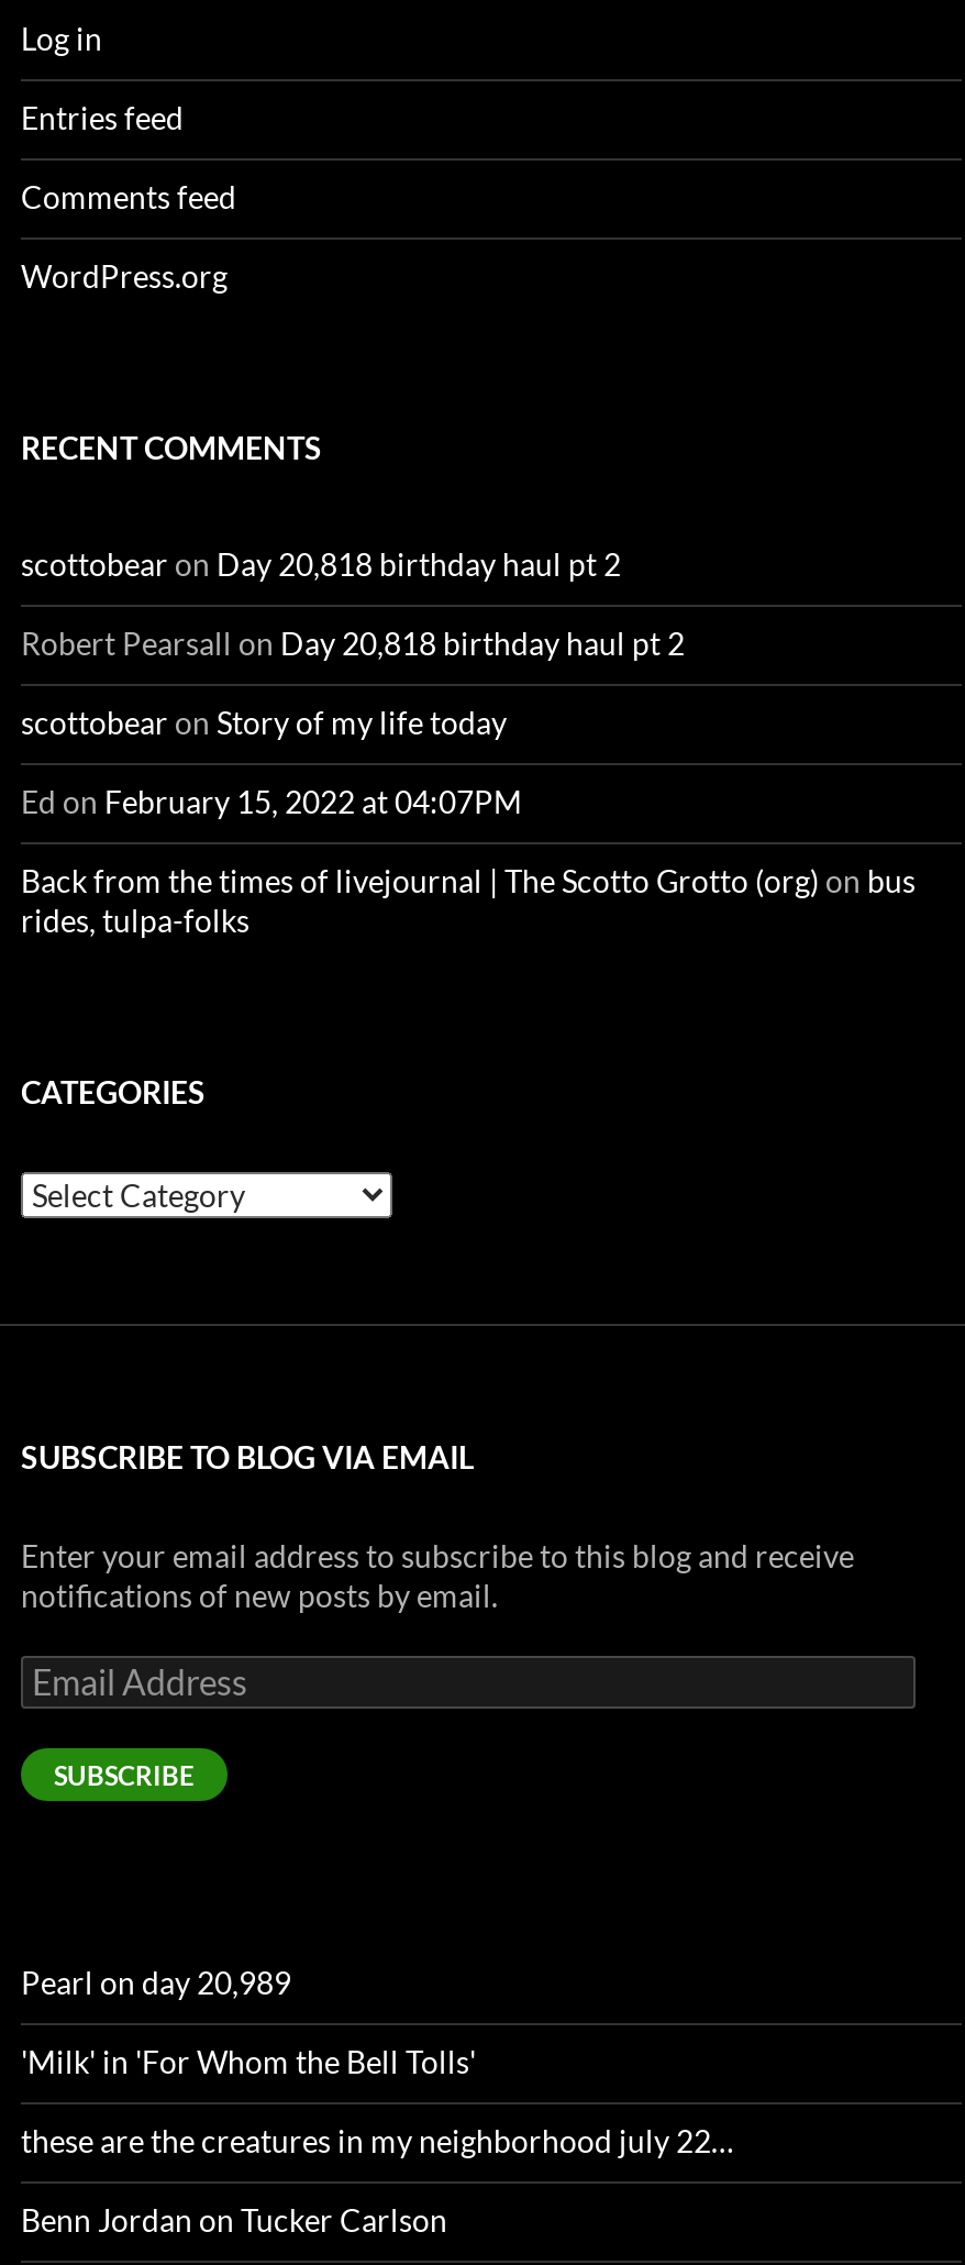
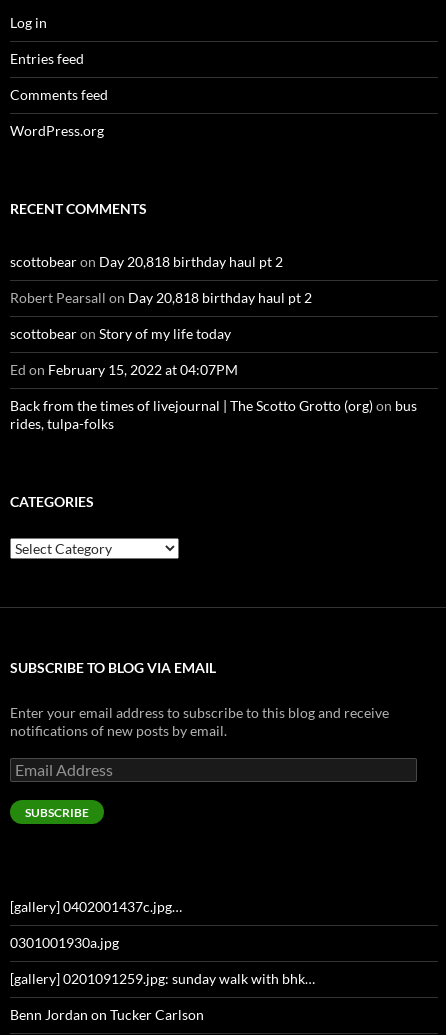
- Pearl on day 20,989
+ [gallery] 0402001437c.jpg…

- 'Milk' in 'For Whom the Bell Tolls'
+ 0301001930a.jpg

- these are the creatures in my neighborhood july 22…
+ [gallery] 0201091259.jpg: sunday walk with bhk…
